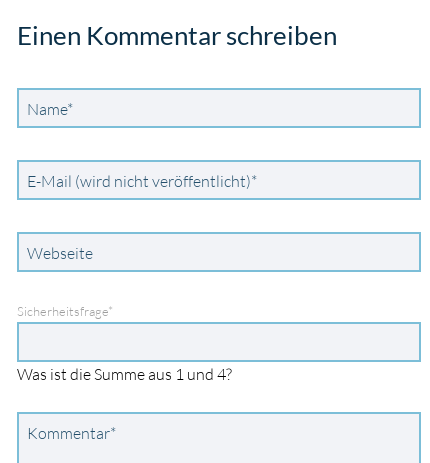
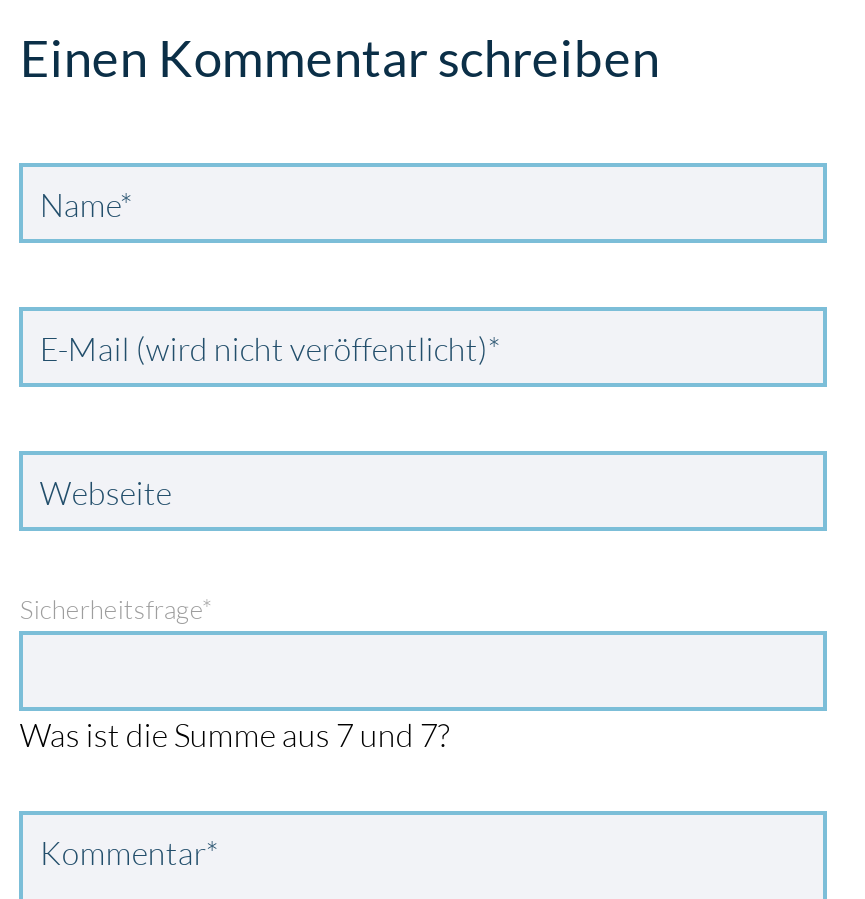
- Was ist die Summe aus 1 und 4?
+ Was ist die Summe aus 7 und 7?
